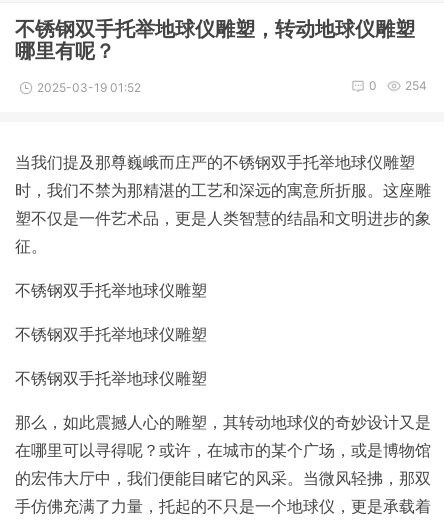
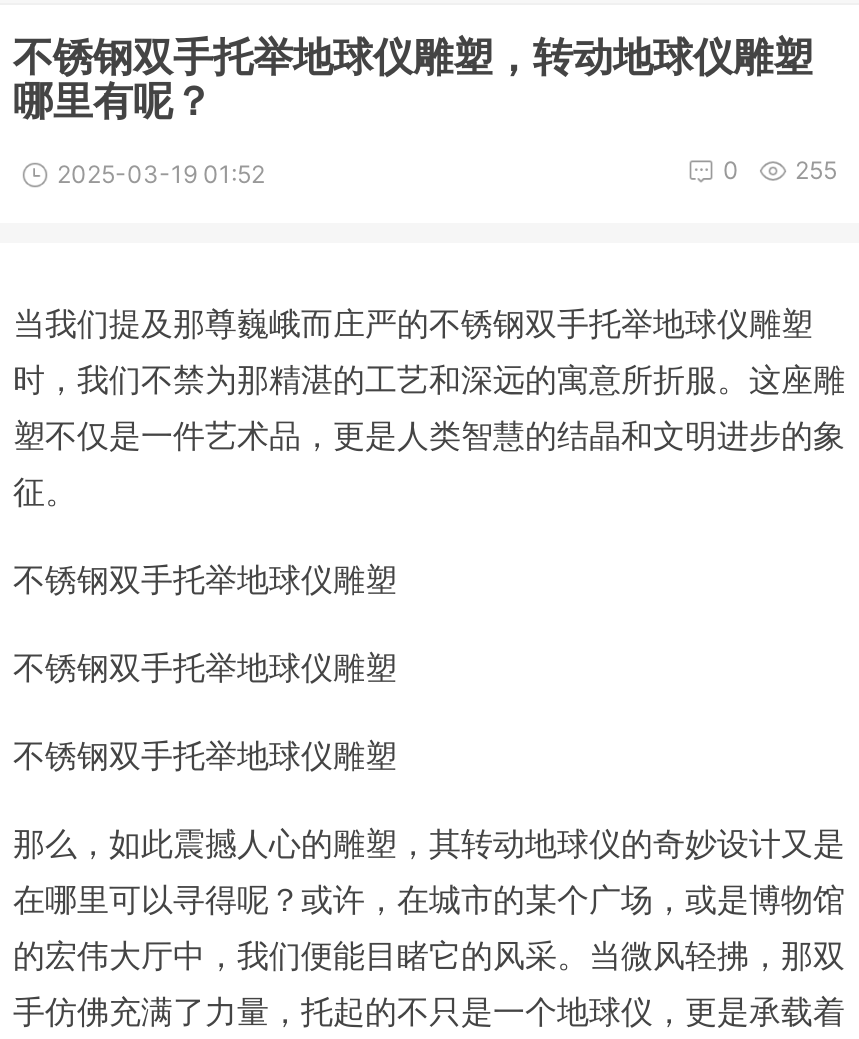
- 0 254
+ 0 255
